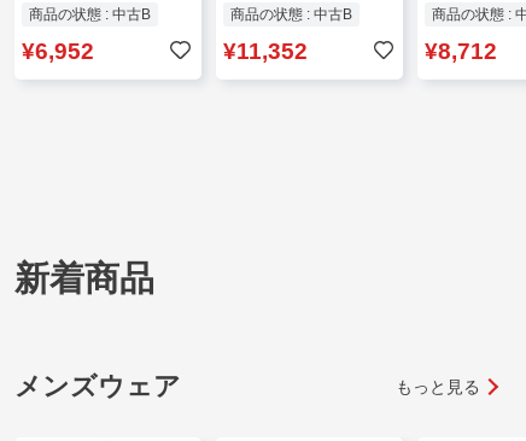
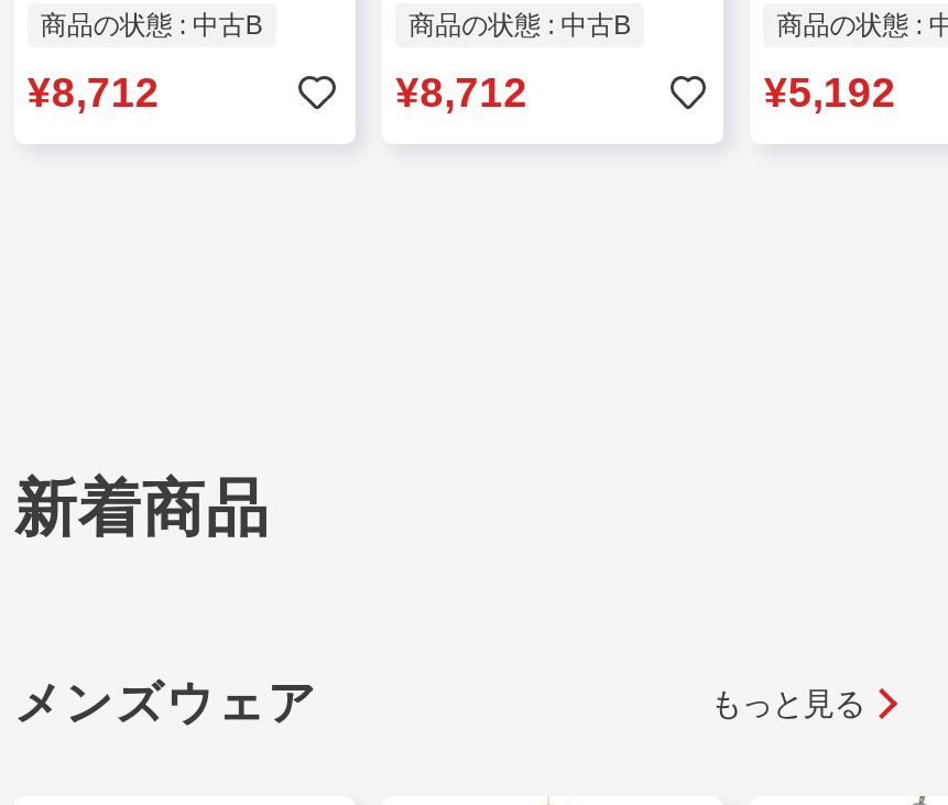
- ¥6,952
+ ¥8,712

- ¥11,352
+ ¥8,712

- ¥8,712
+ ¥5,192
